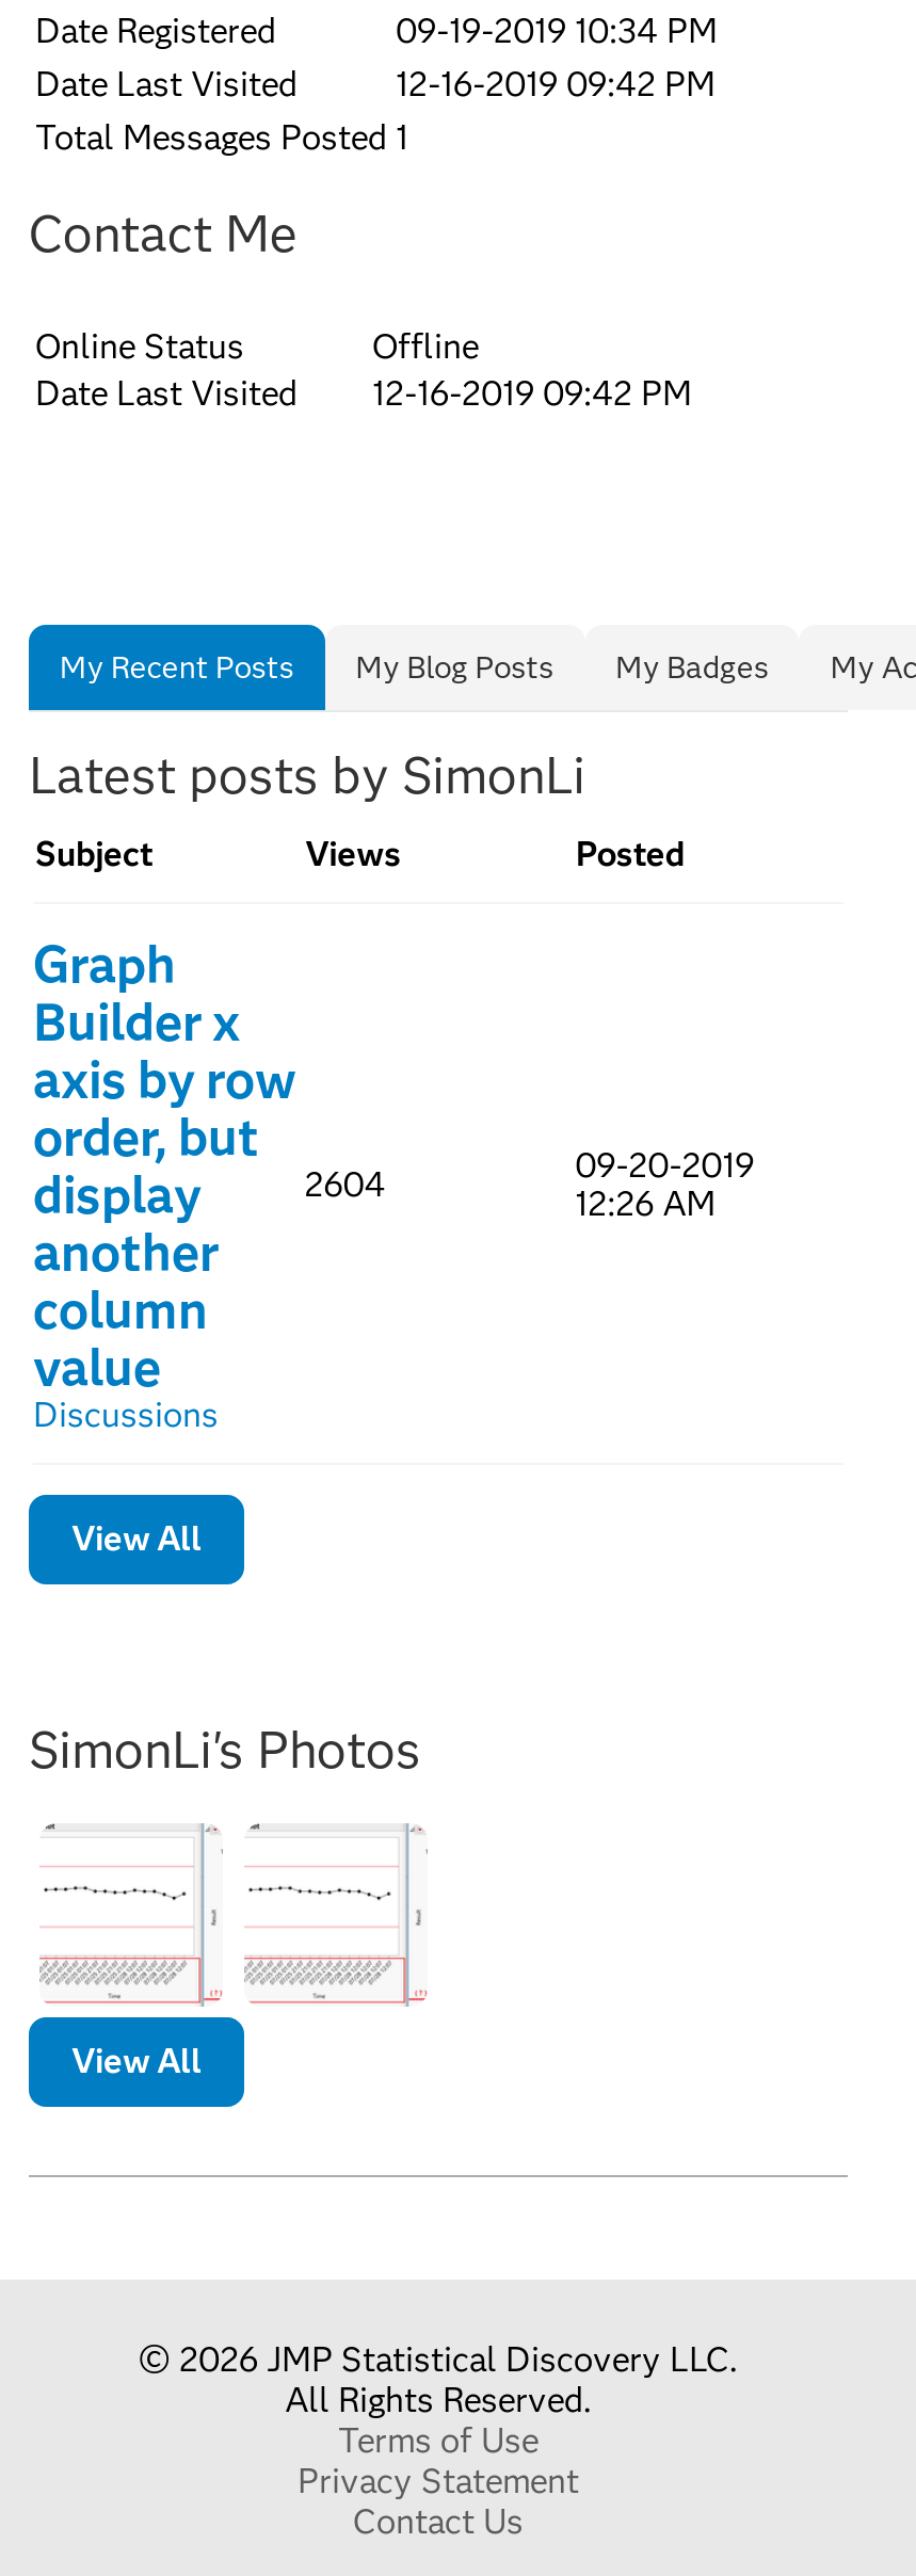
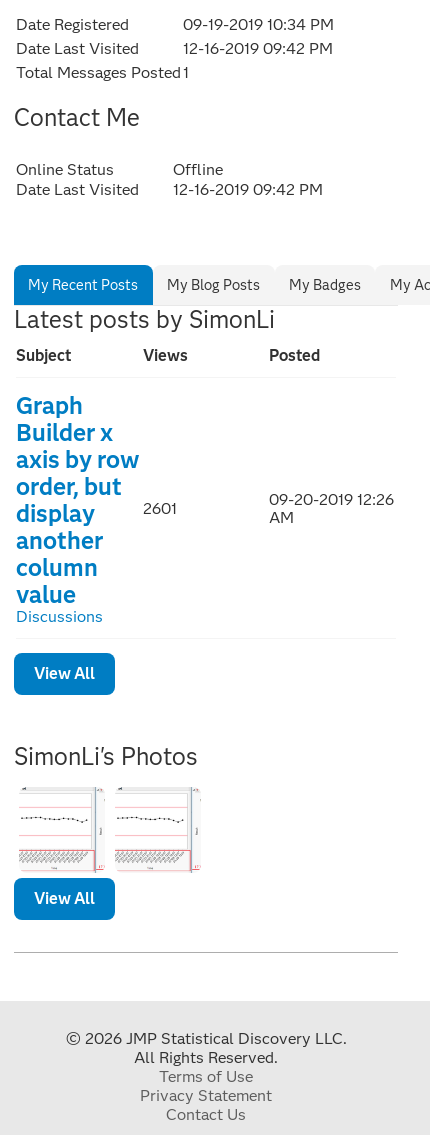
- 2604
- 09-20-2019
- 12:26 AM
+ 2601
+ 09-20-2019 12:26
+ AM
